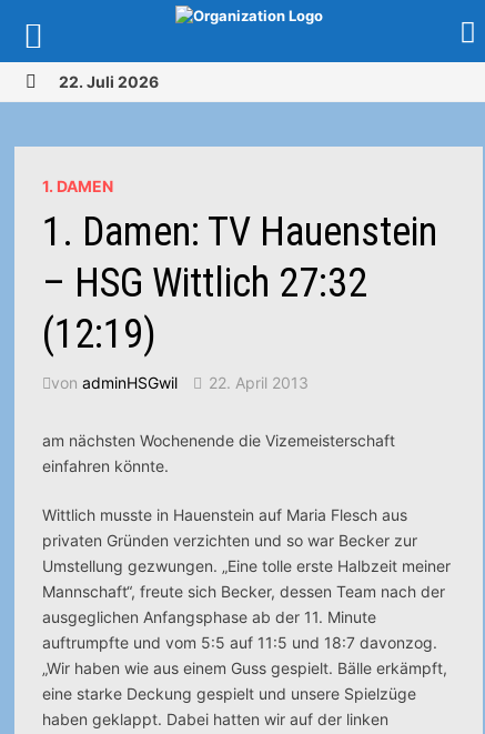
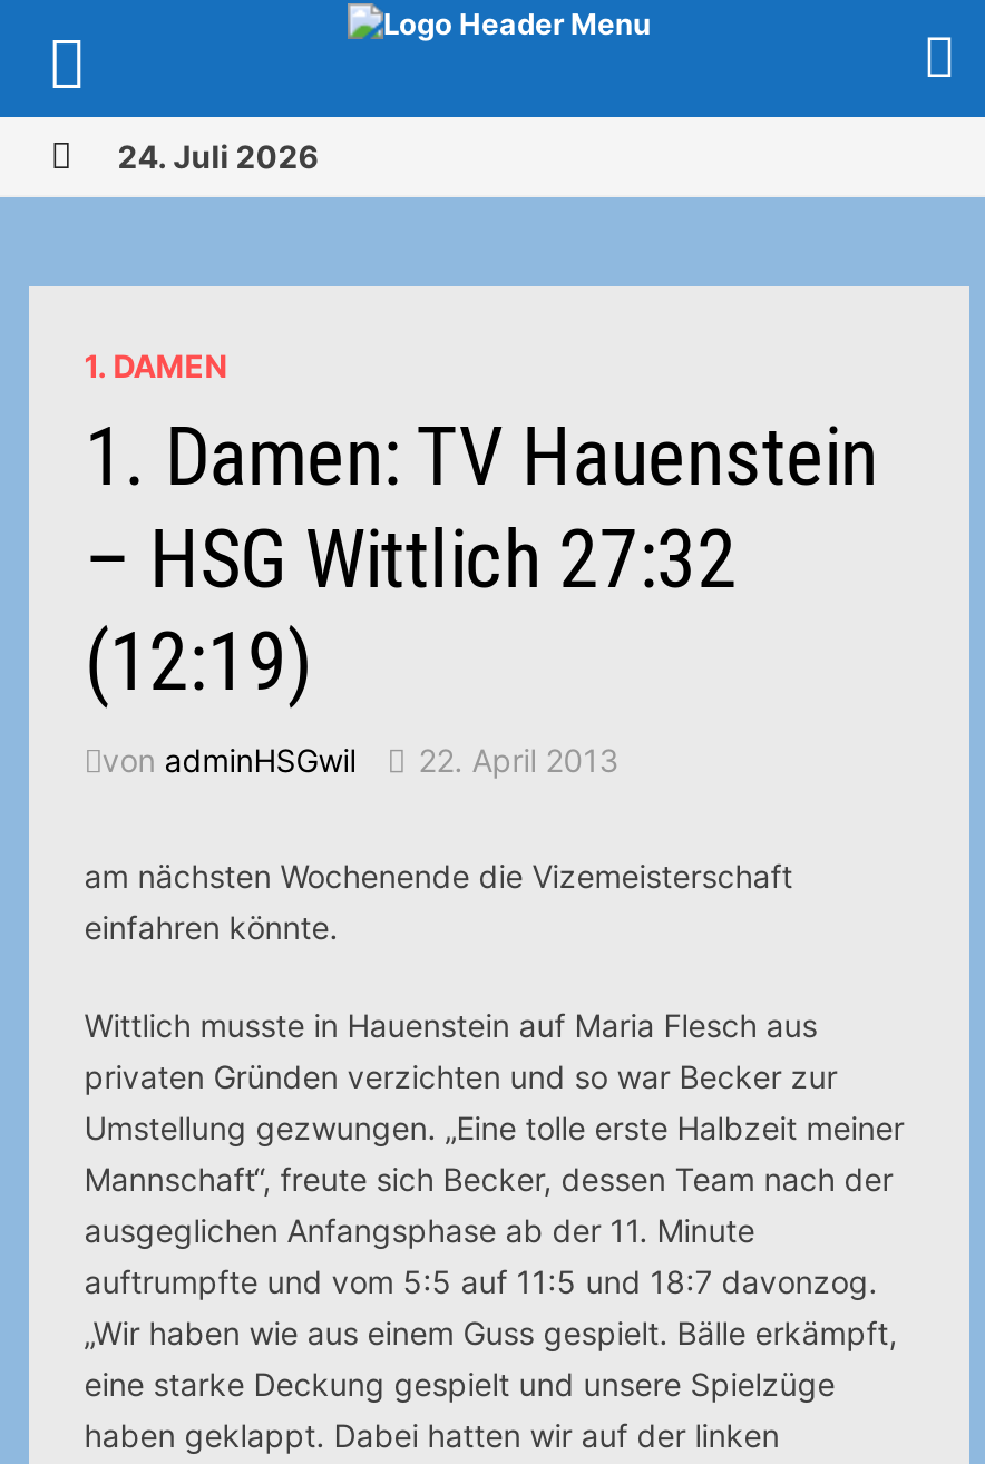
- 22. Juli 2026
+ 24. Juli 2026
